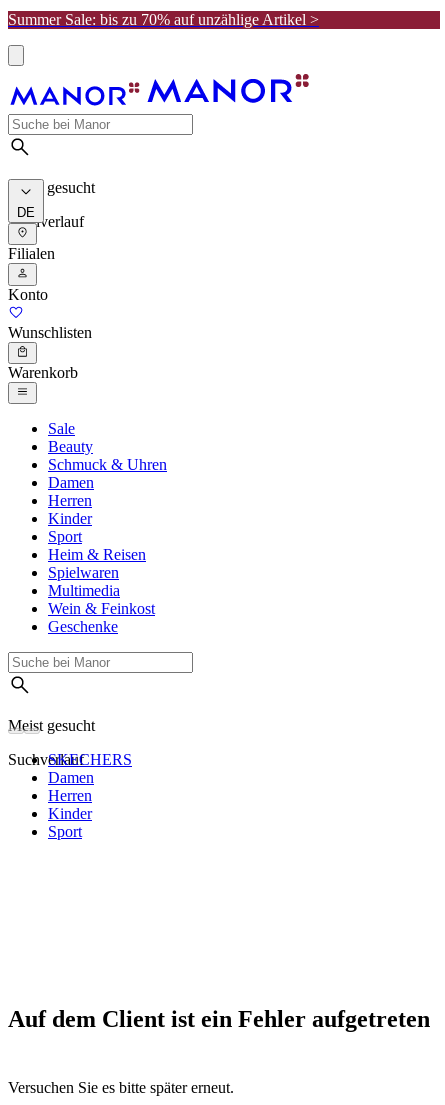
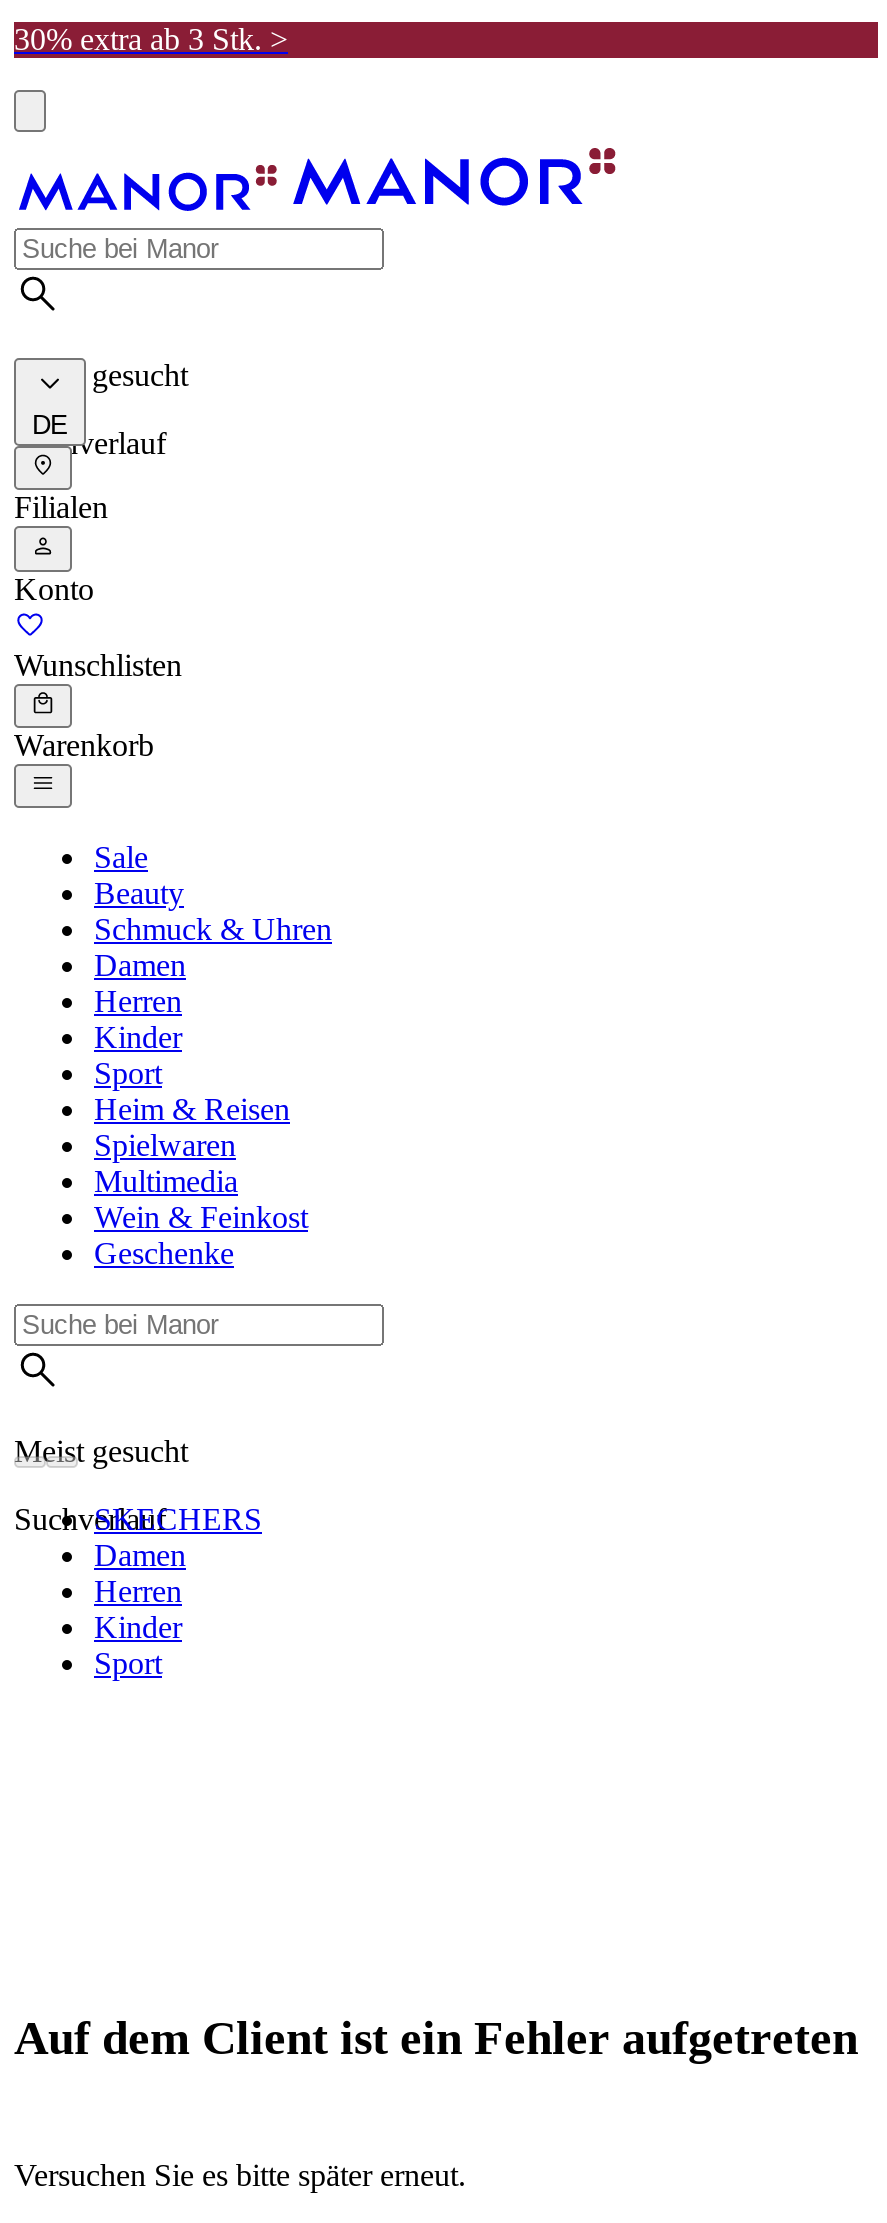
- Summer Sale: bis zu 70% auf unzählige Artikel >
+ 30% extra ab 3 Stk. >
